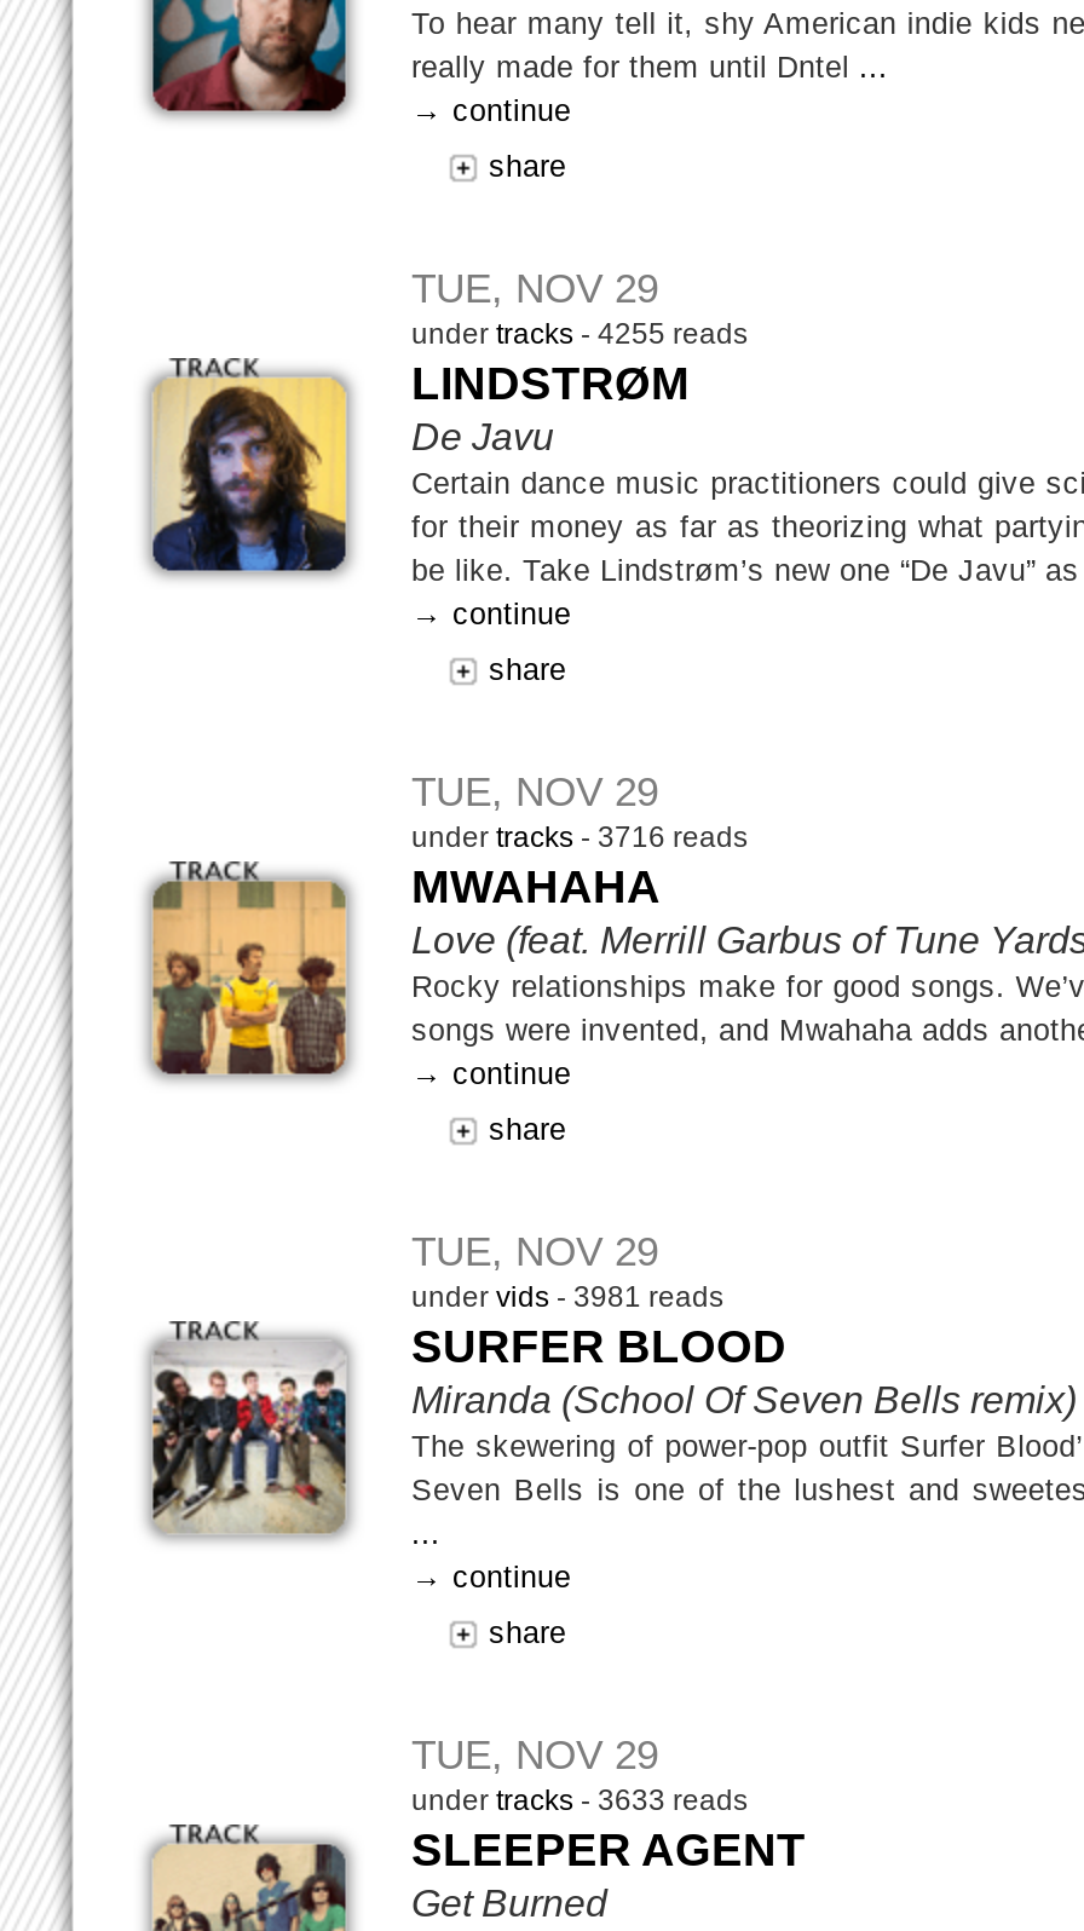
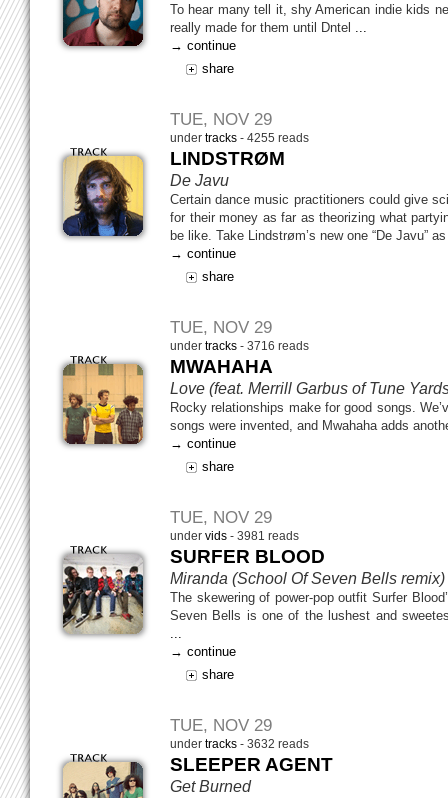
- under tracks - 3633 reads
+ under tracks - 3632 reads
